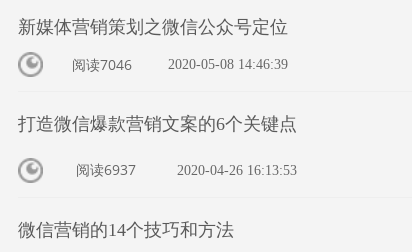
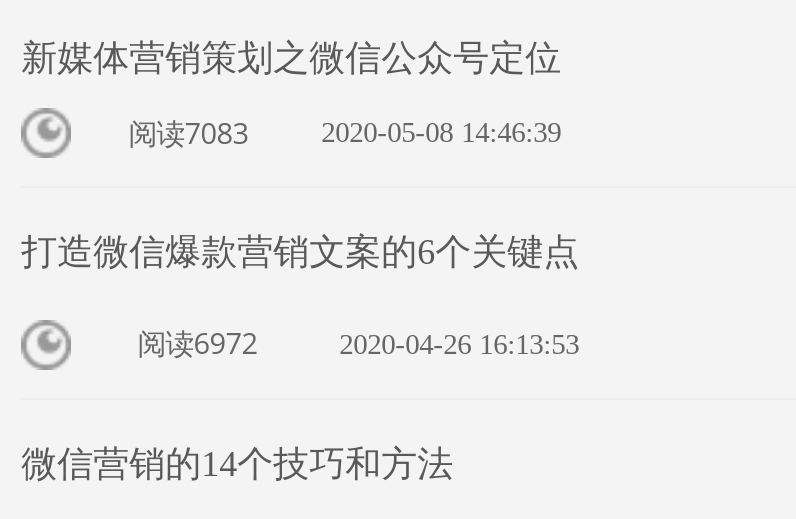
- 阅读7046
+ 阅读7083

- 阅读6937
+ 阅读6972
